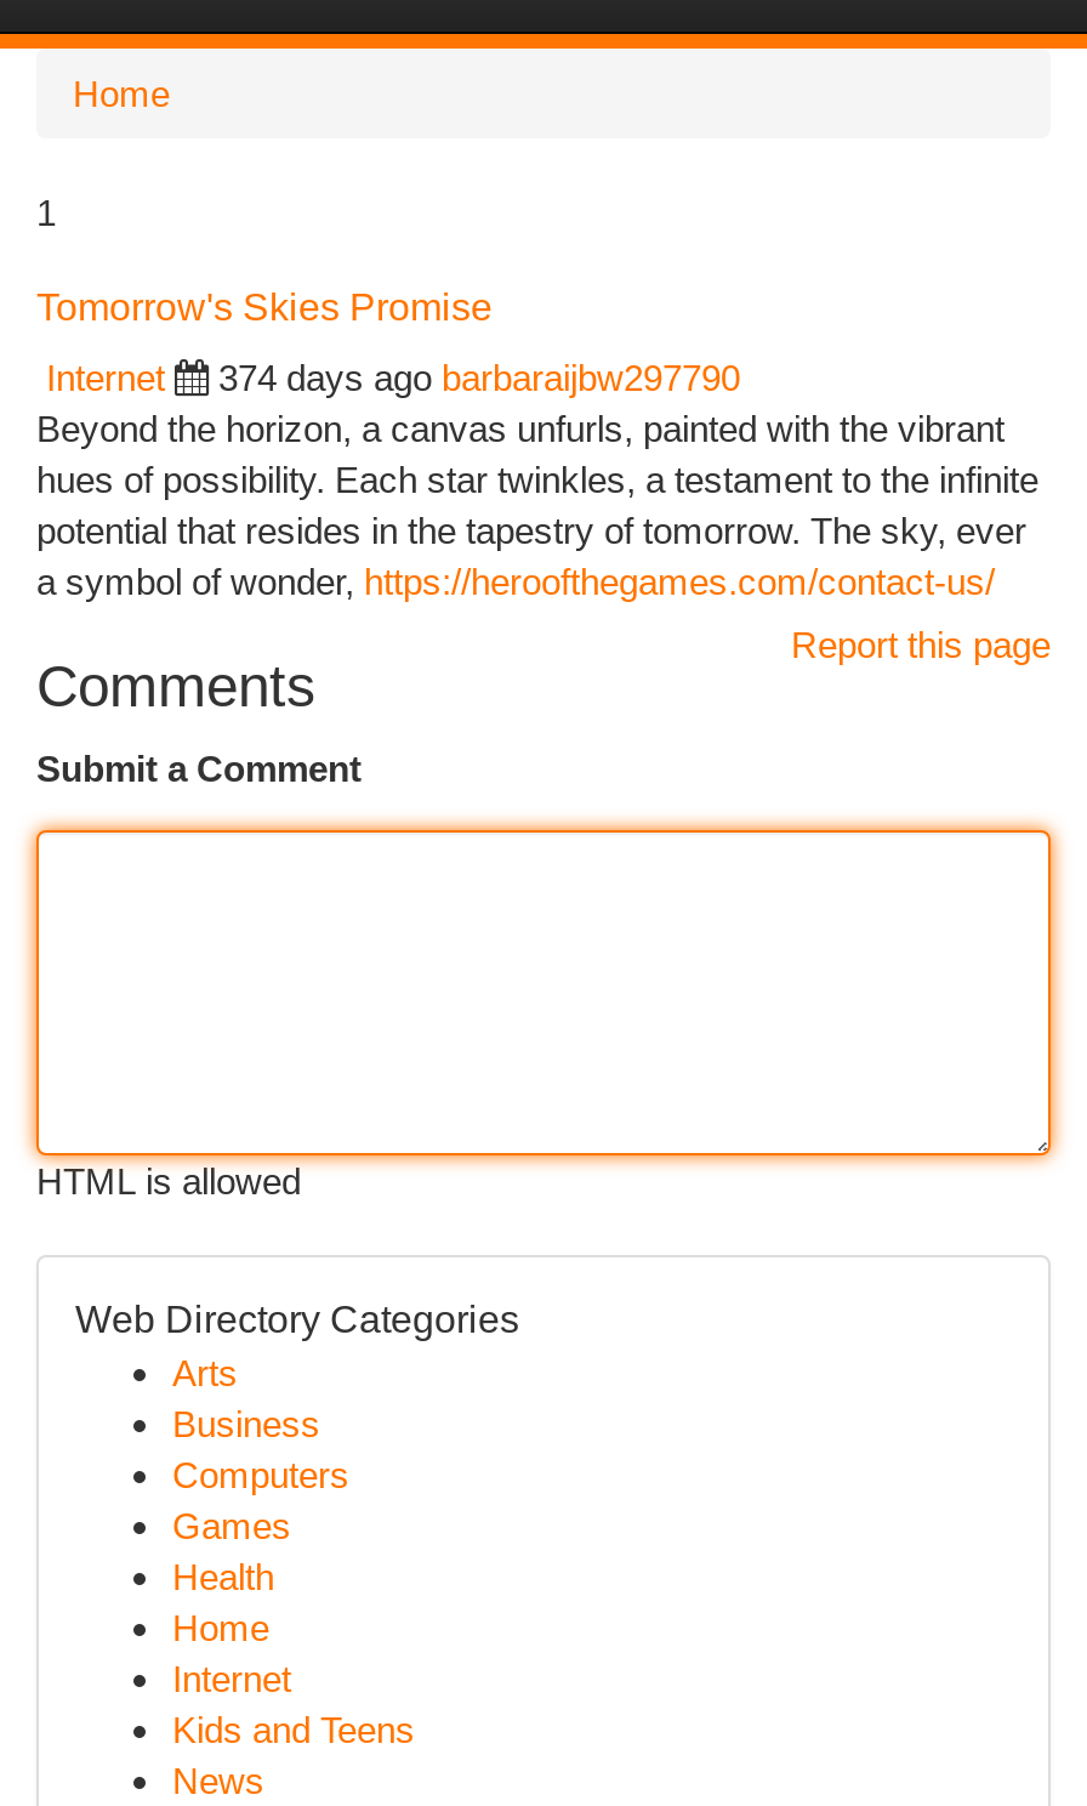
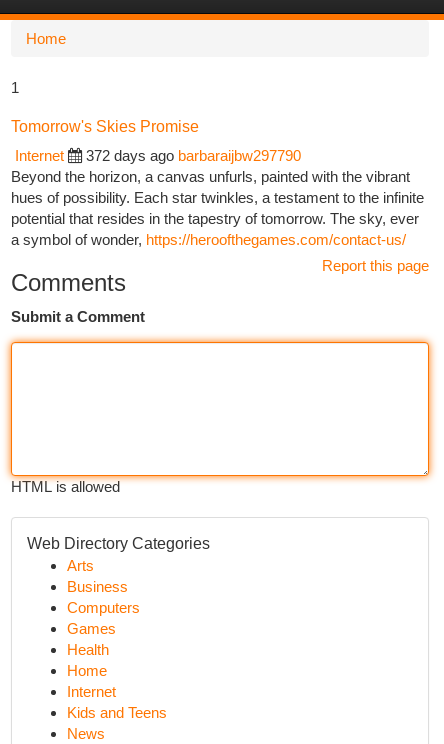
- 374 days ago barbaraijbw297790
+ 372 days ago barbaraijbw297790
